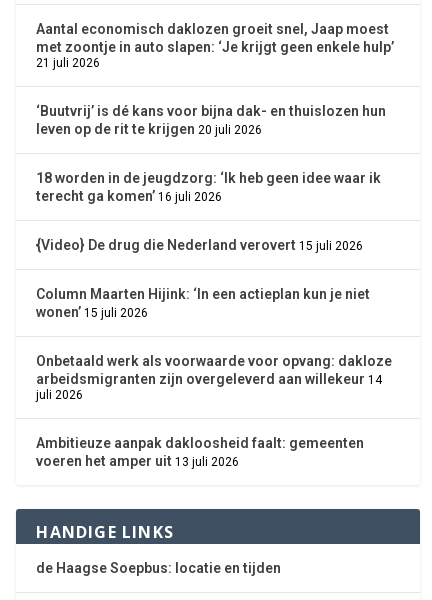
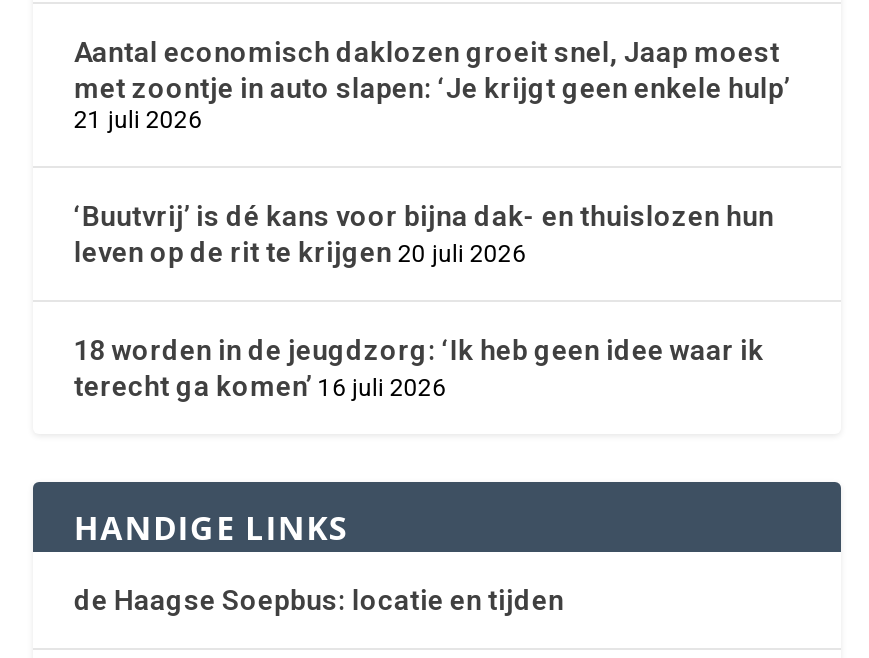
- {Video} De drug die Nederland verovert 15 juli 2026
- Column Maarten Hijink: ‘In een actieplan kun je niet
- wonen’ 15 juli 2026
- Onbetaald werk als voorwaarde voor opvang: dakloze
- arbeidsmigranten zijn overgeleverd aan willekeur 14
- juli 2026
- Ambitieuze aanpak dakloosheid faalt: gemeenten
- voeren het amper uit 13 juli 2026
